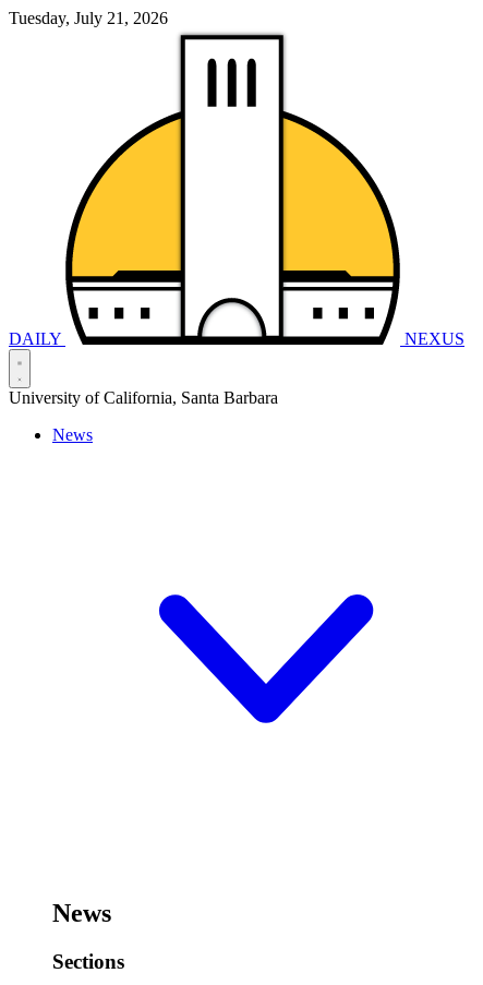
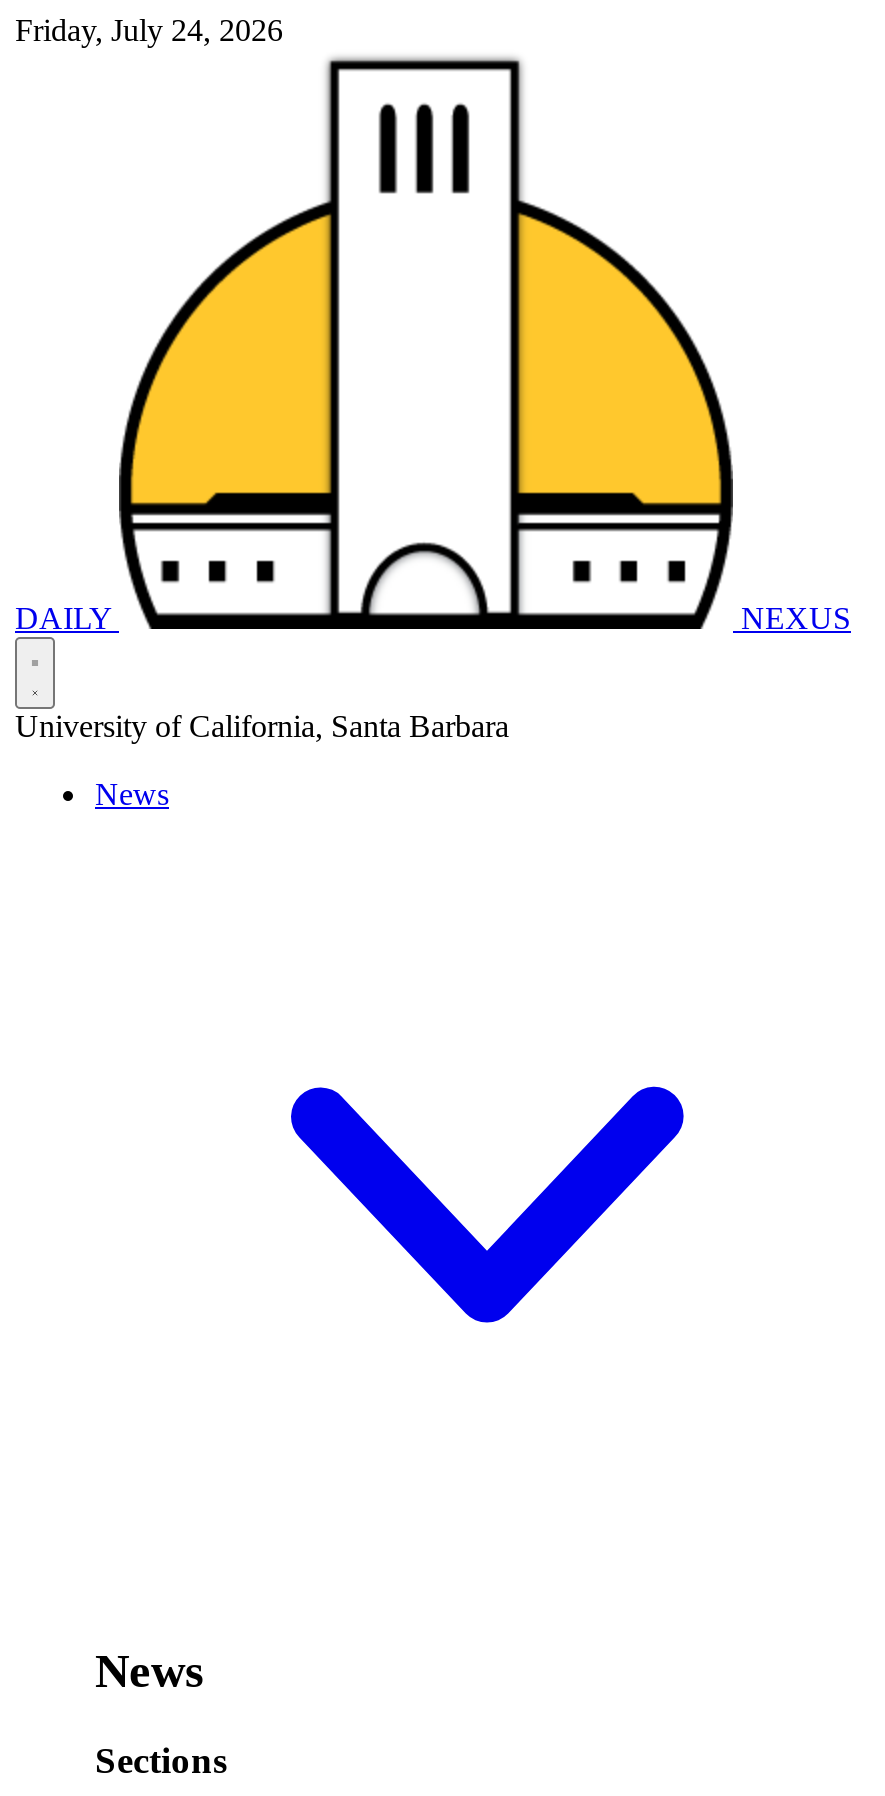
- Tuesday, July 21, 2026
+ Friday, July 24, 2026
